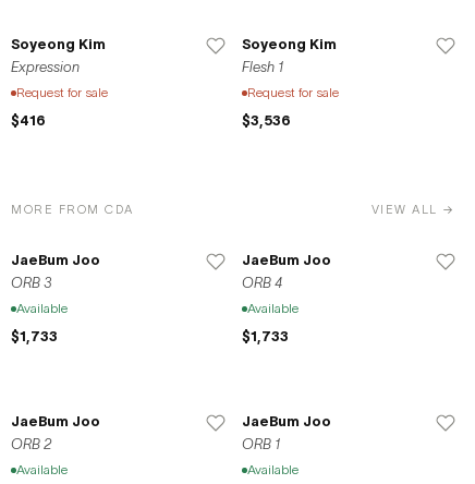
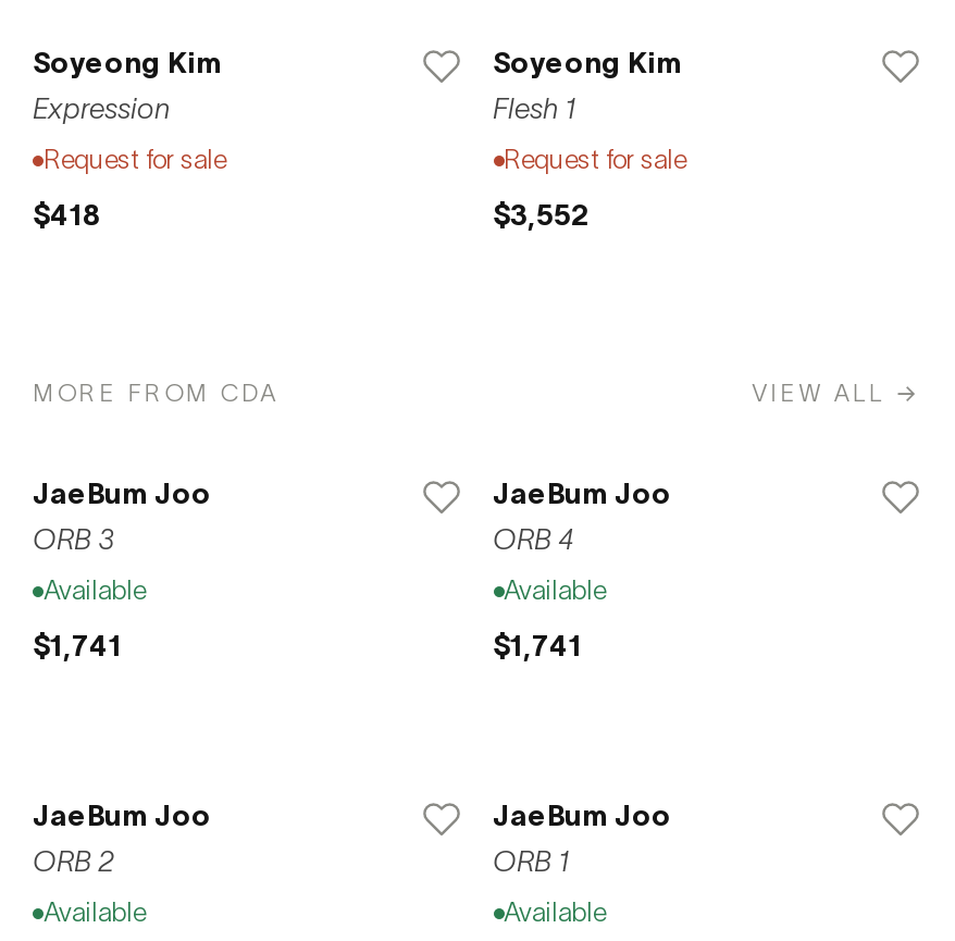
- $416
+ $418

- $3,536
+ $3,552

- $1,733
+ $1,741

- $1,733
+ $1,741
